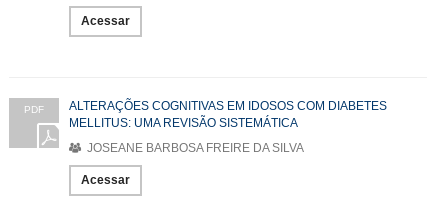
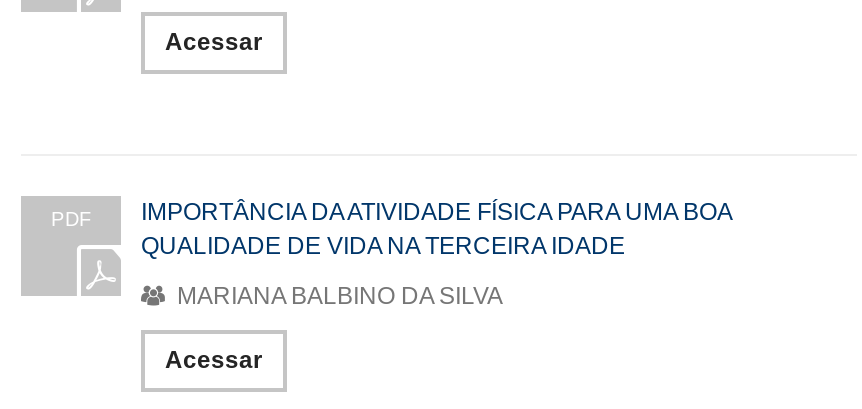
- ALTERAÇÕES COGNITIVAS EM IDOSOS COM DIABETES
- MELLITUS: UMA REVISÃO SISTEMÁTICA
+ IMPORTÂNCIA DA ATIVIDADE FÍSICA PARA UMA BOA
+ QUALIDADE DE VIDA NA TERCEIRA IDADE

- JOSEANE BARBOSA FREIRE DA SILVA
+ MARIANA BALBINO DA SILVA
